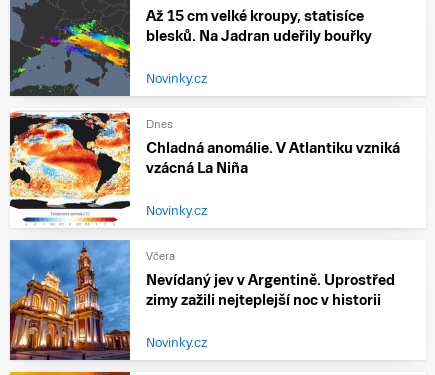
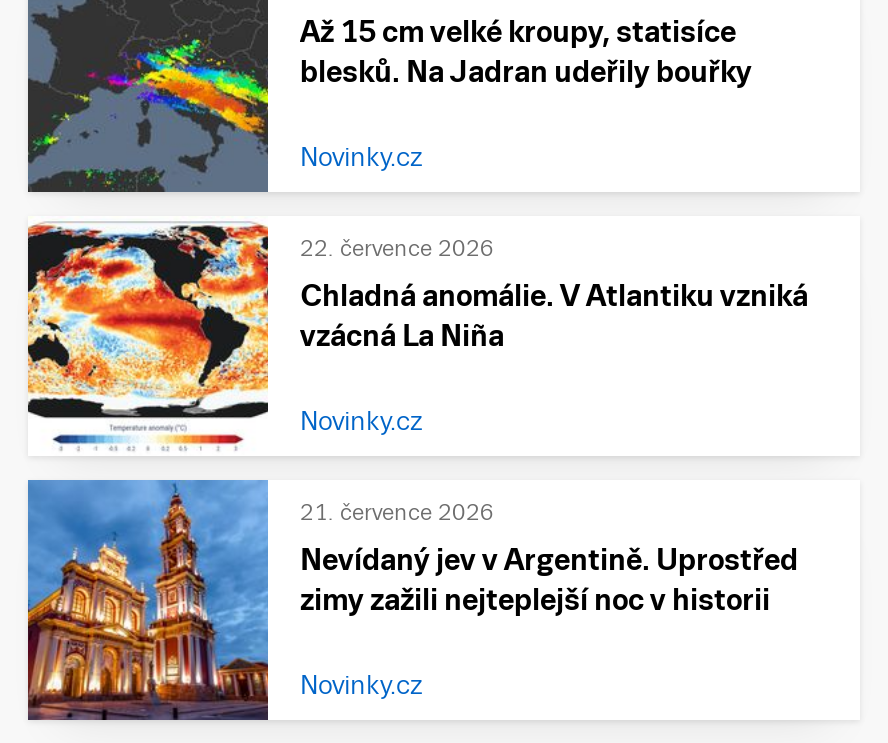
- Dnes
+ 22. července 2026

- Včera
+ 21. července 2026
